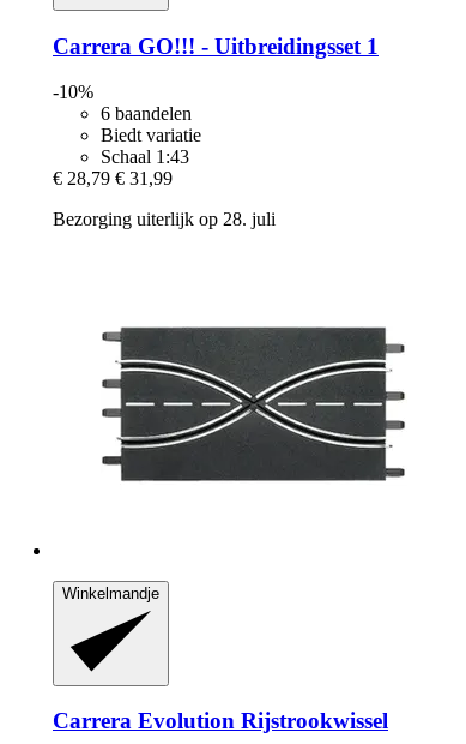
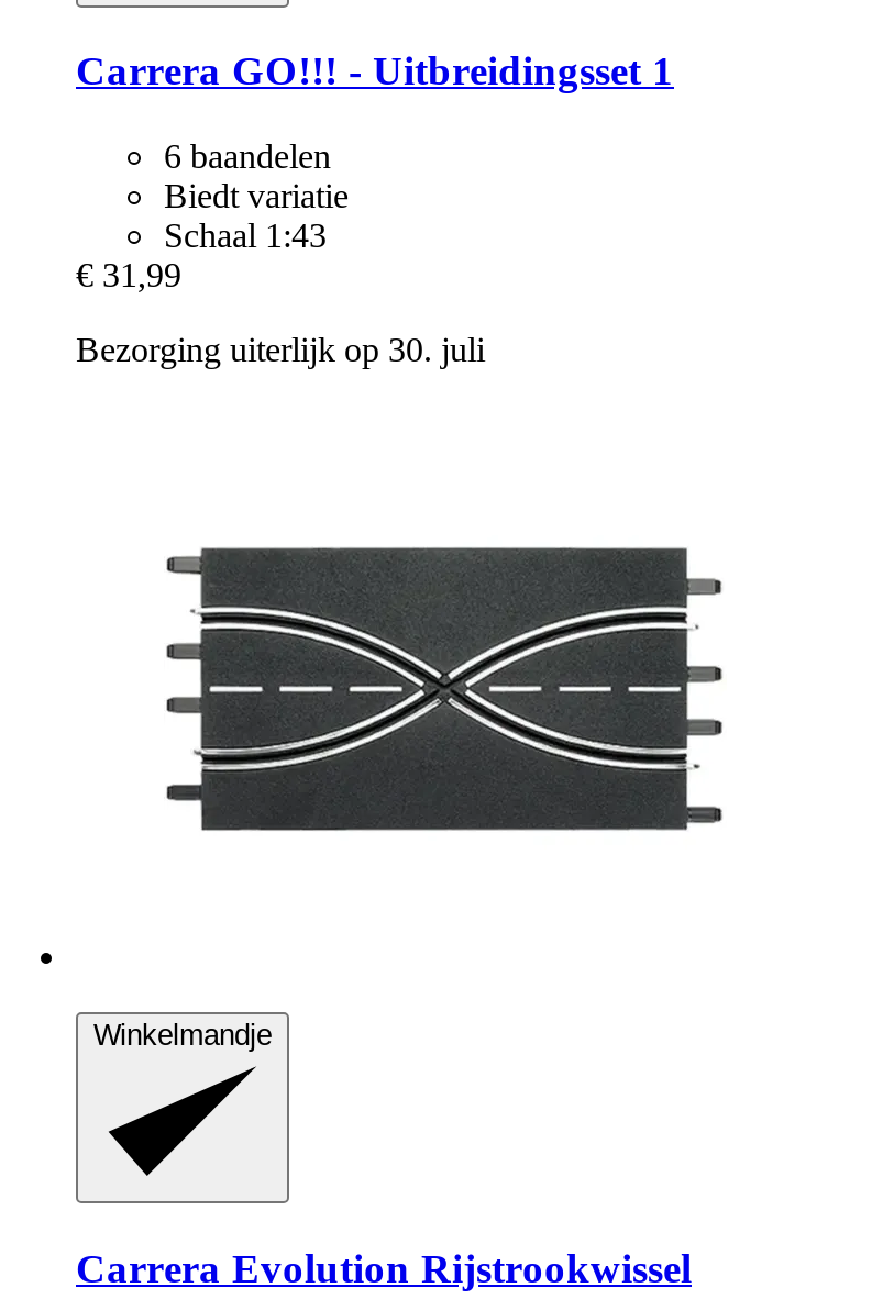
- -10%

- € 28,79 € 31,99
+ € 31,99

- Bezorging uiterlijk op 28. juli
+ Bezorging uiterlijk op 30. juli
